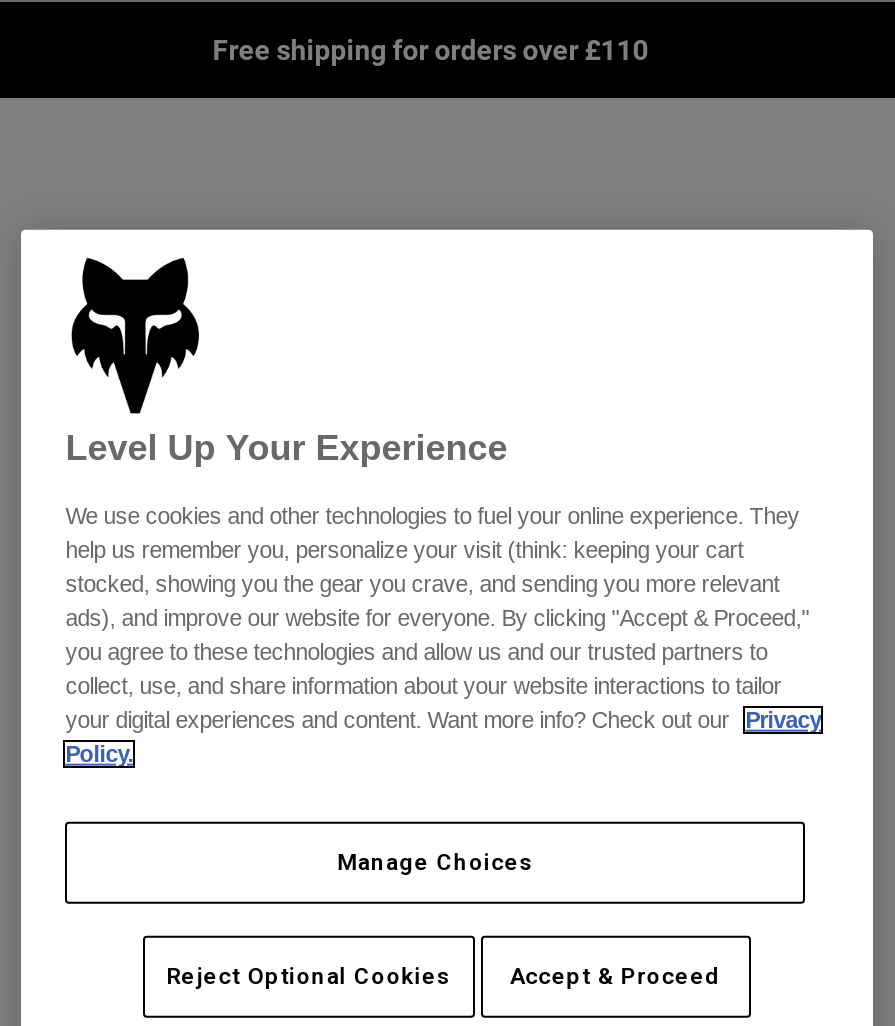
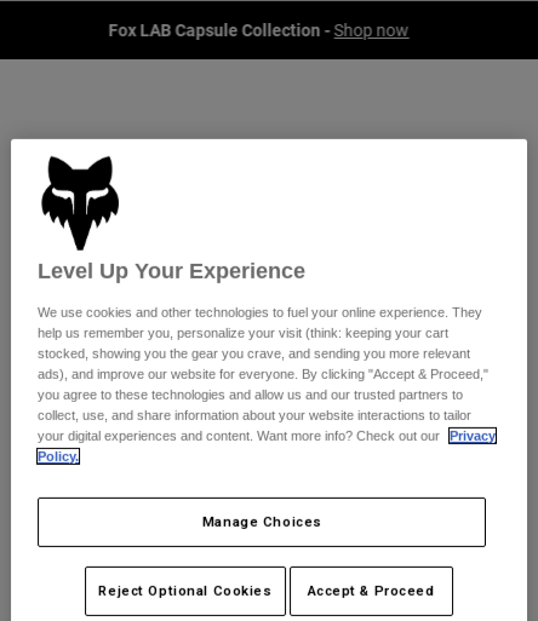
- Free shipping for orders over £110
+ Fox LAB Capsule Collection - Shop now
